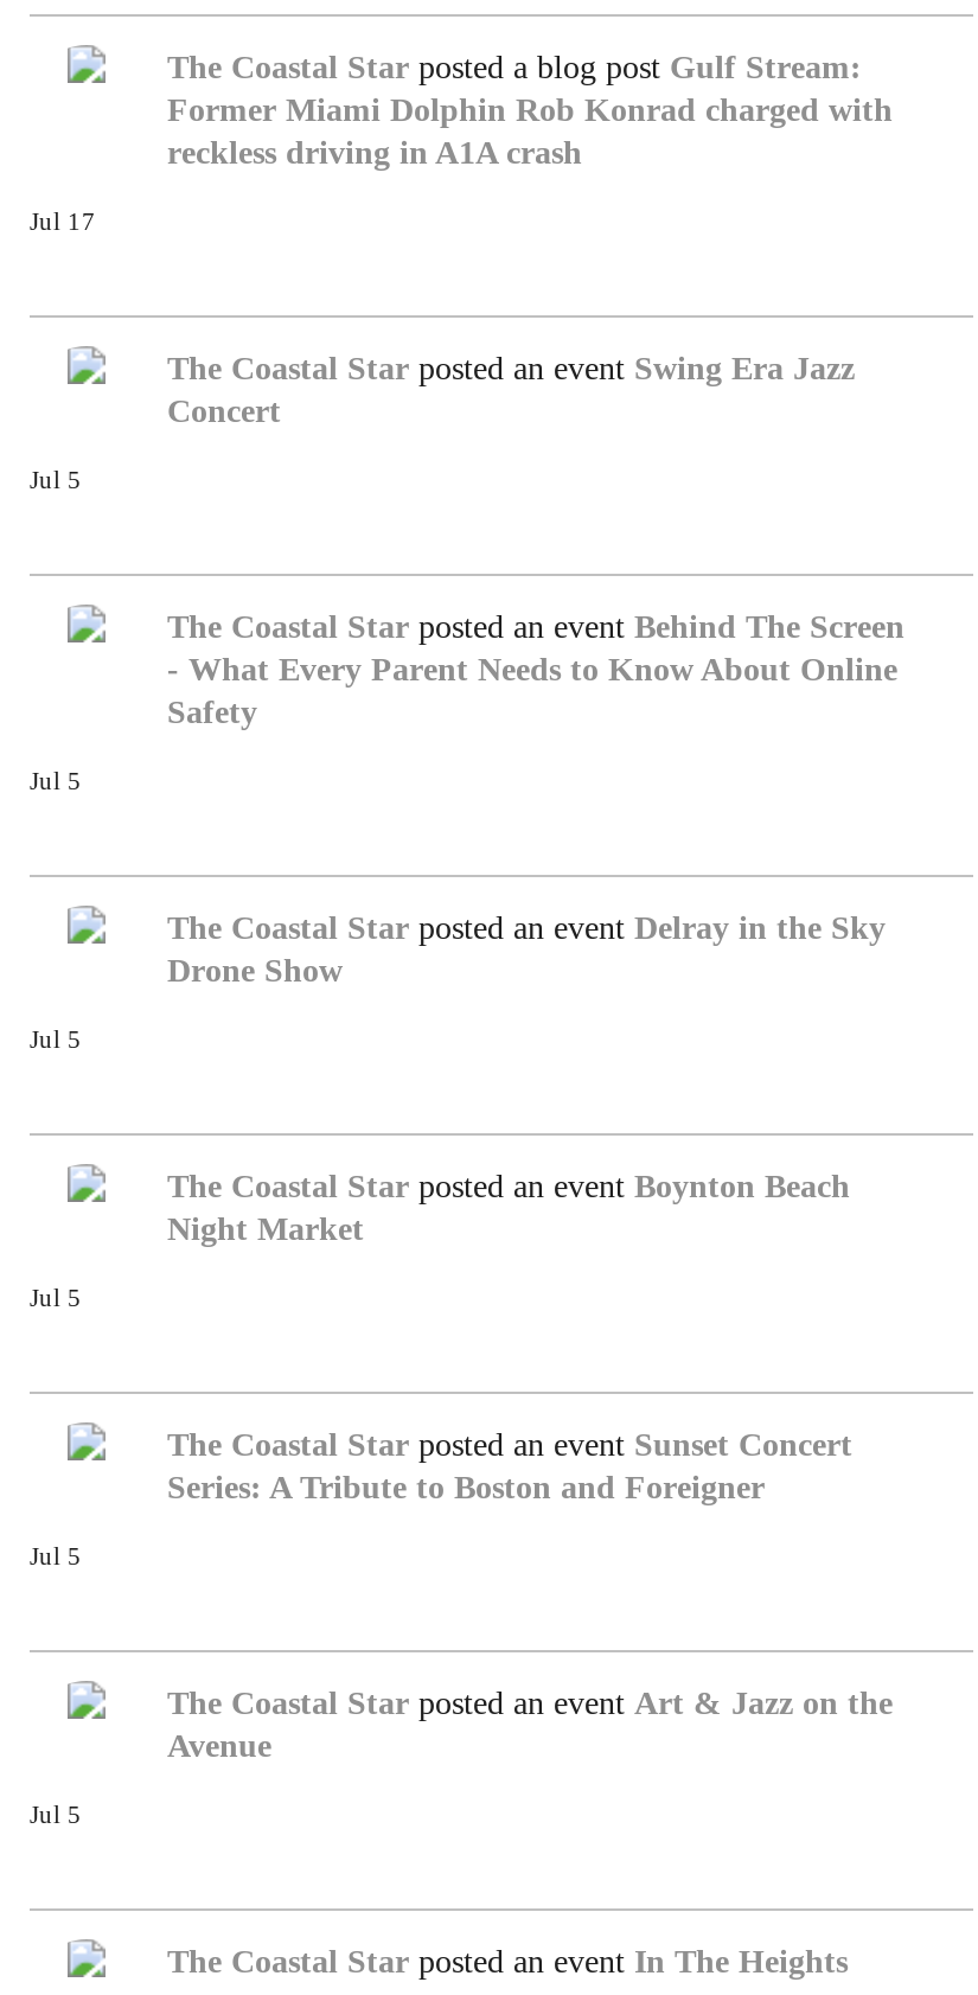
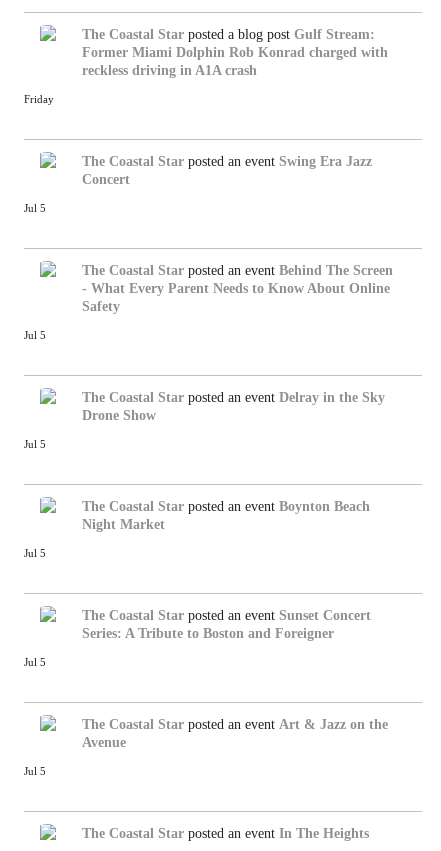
- Jul 17
+ Friday
